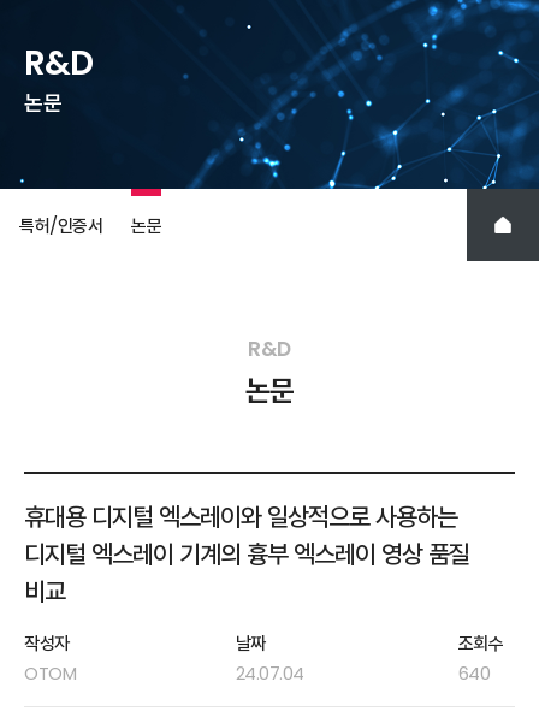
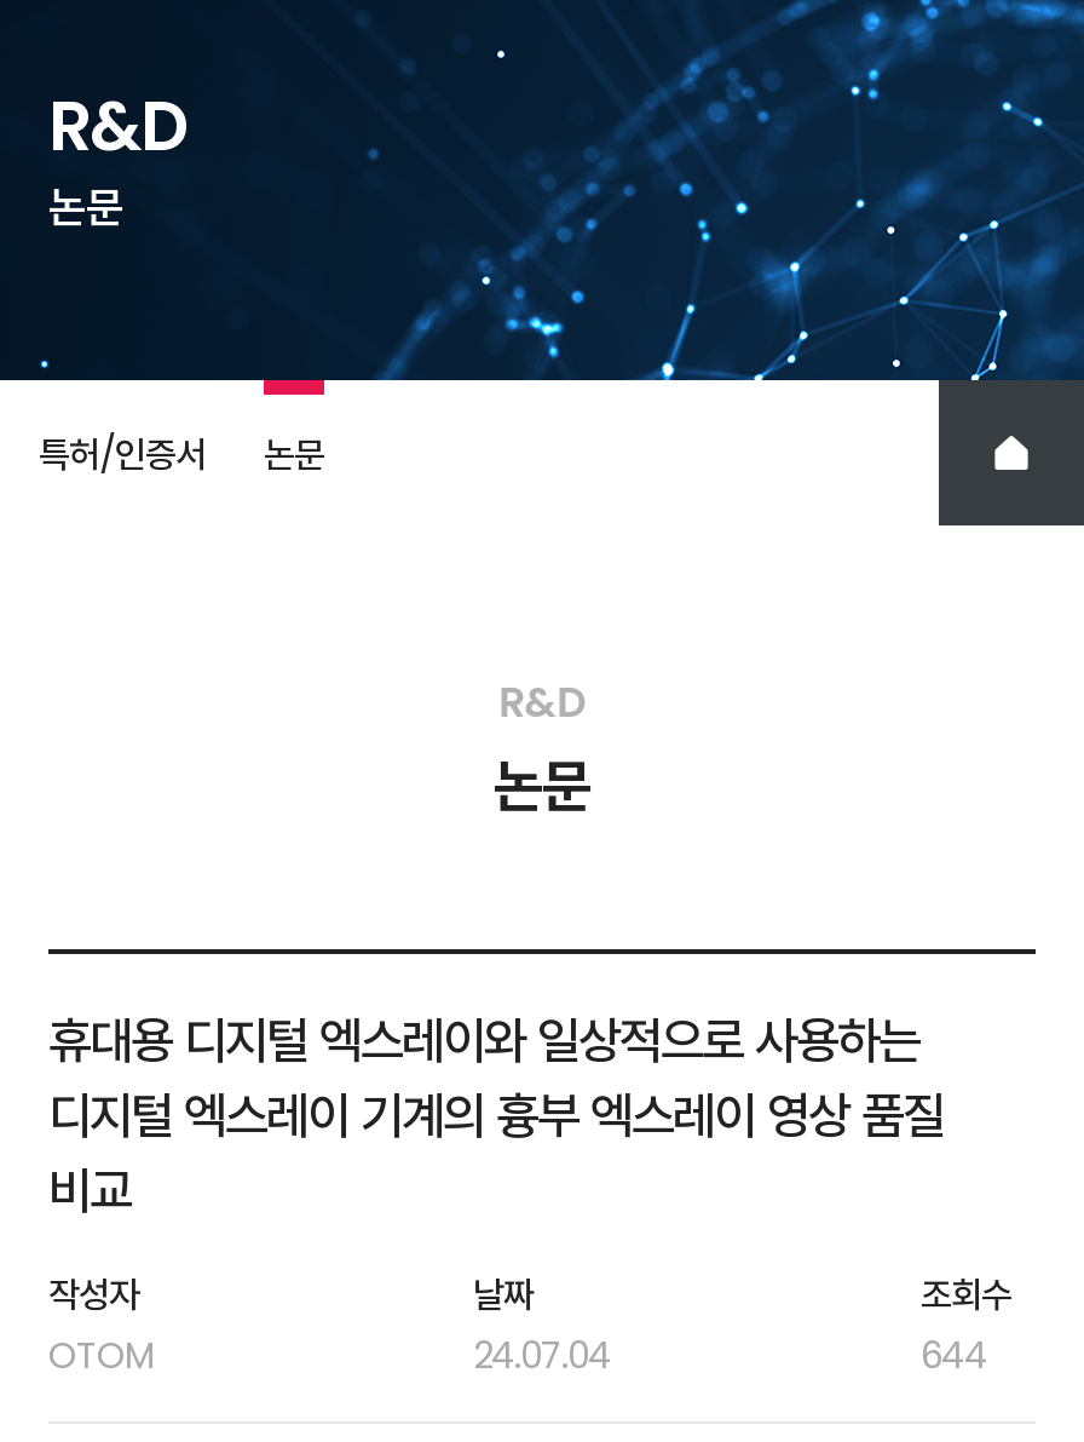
- 640
+ 644
